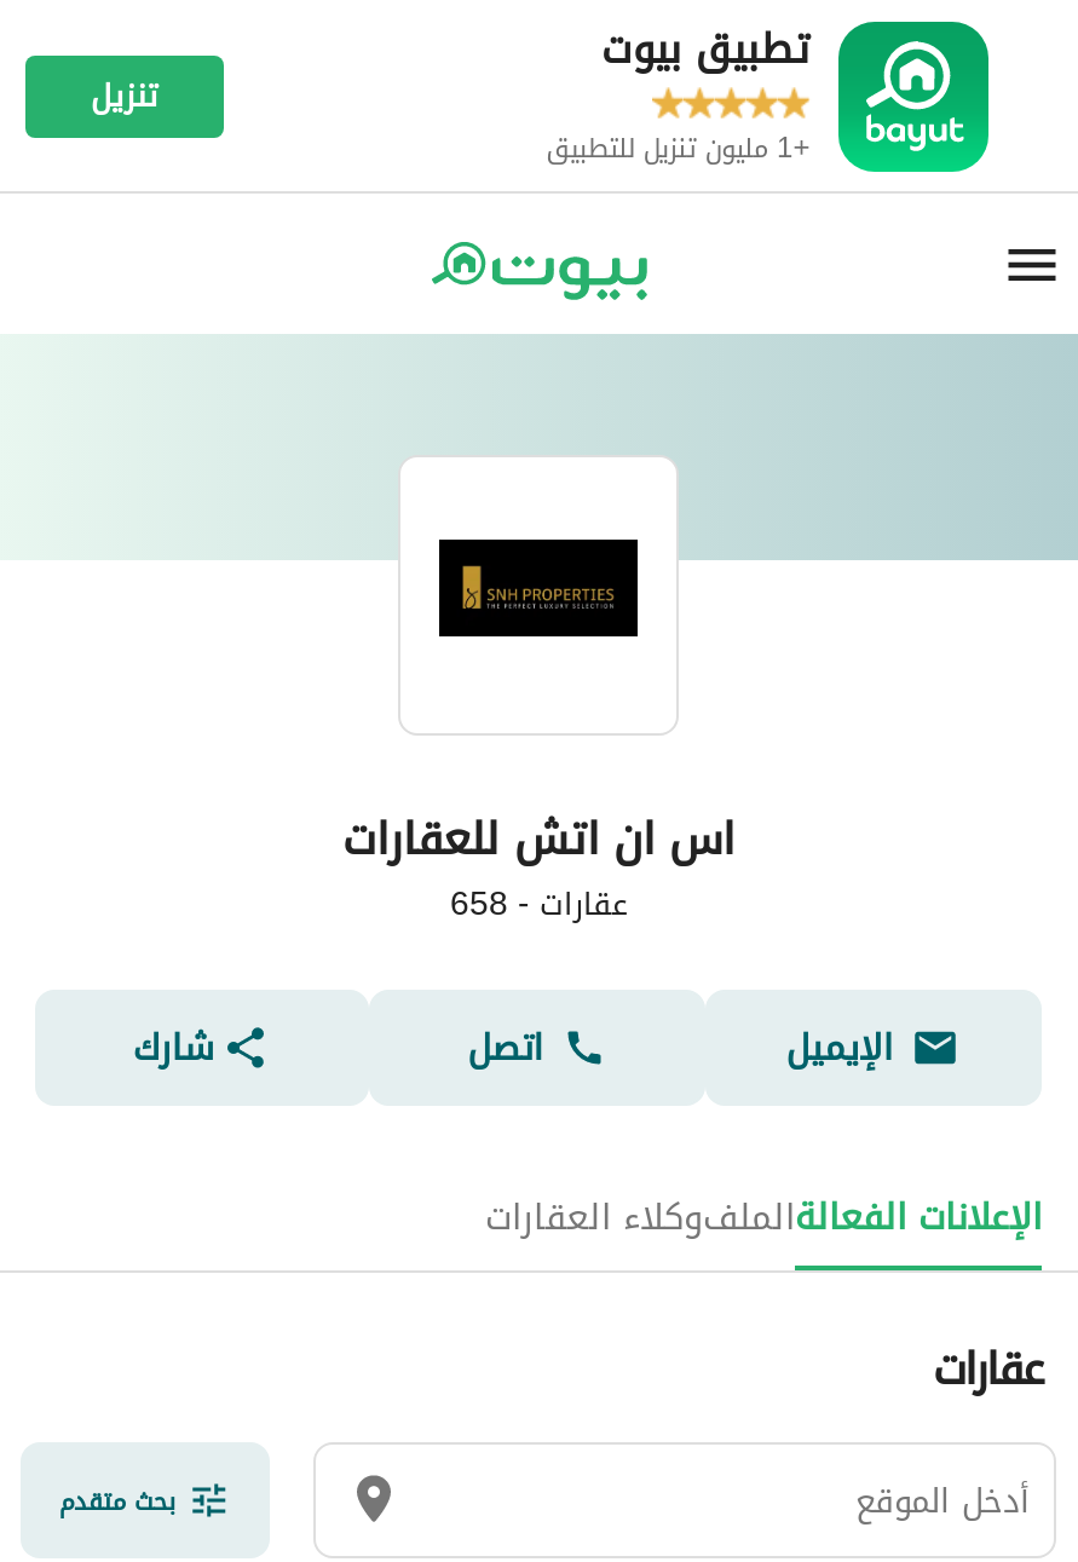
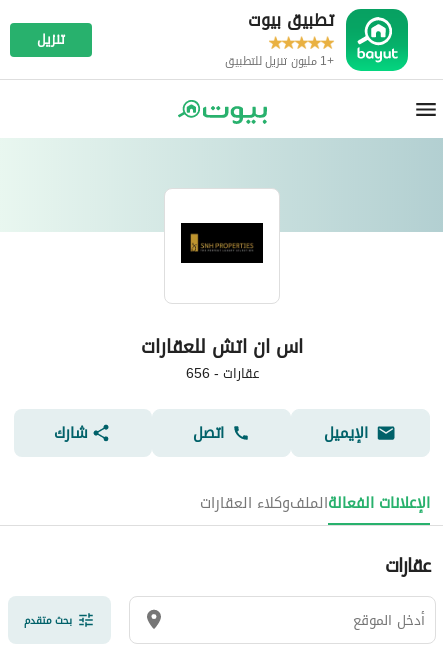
- عقارات - 658
+ عقارات - 656
